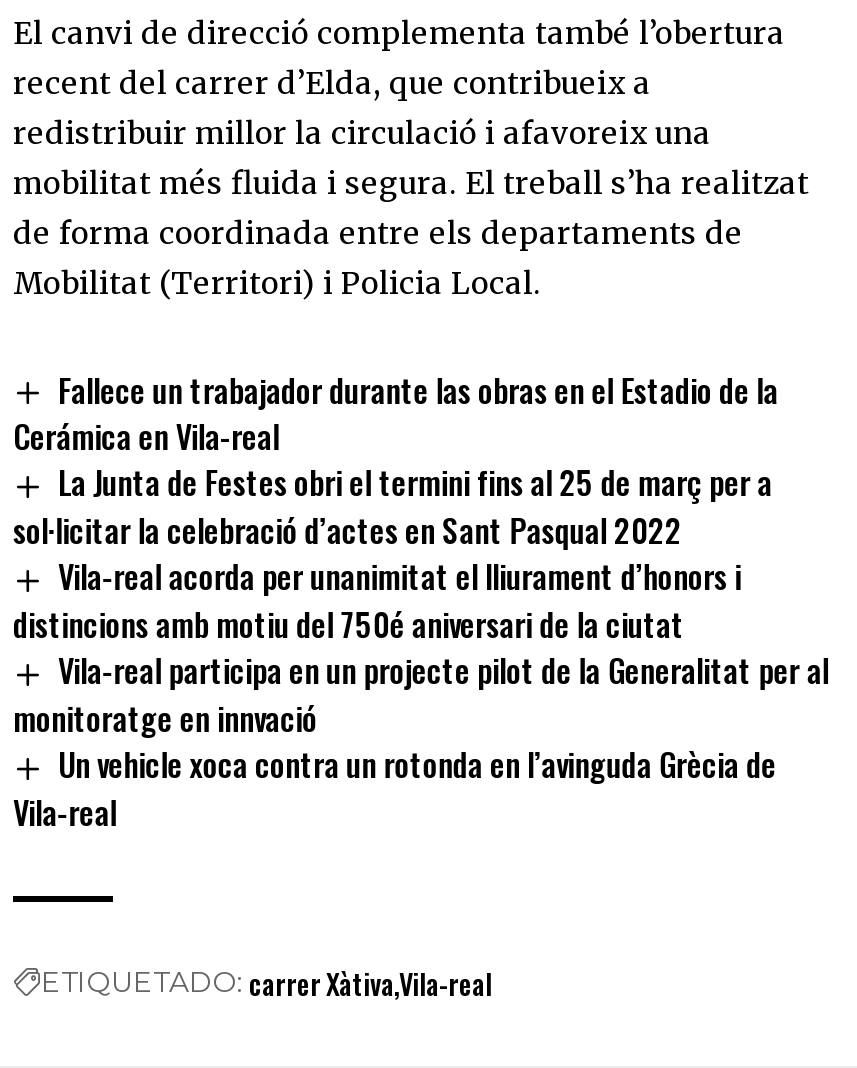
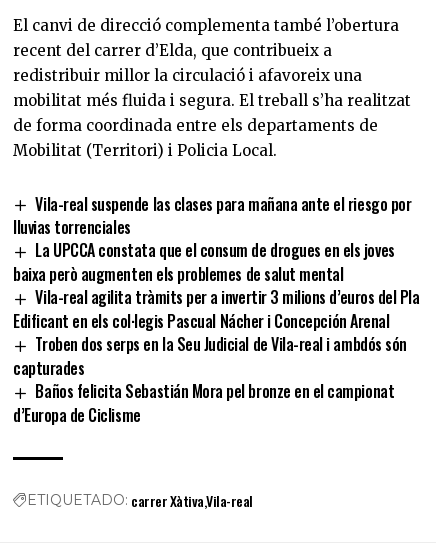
- Fallece un trabajador durante las obras en el Estadio de la
- Cerámica en Vila-real
- La Junta de Festes obri el termini fins al 25 de març per a
- sol·licitar la celebració d’actes en Sant Pasqual 2022
- Vila-real acorda per unanimitat el lliurament d’honors i
- distincions amb motiu del 750é aniversari de la ciutat
- Vila-real participa en un projecte pilot de la Generalitat per al
- monitoratge en innvació
- Un vehicle xoca contra un rotonda en l’avinguda Grècia de
- Vila-real
+ Vila-real suspende las clases para mañana ante el riesgo por
+ lluvias torrenciales
+ La UPCCA constata que el consum de drogues en els joves
+ baixa però augmenten els problemes de salut mental
+ Vila-real agilita tràmits per a invertir 3 milions d’euros del Pla
+ Edificant en els col·legis Pascual Nácher i Concepción Arenal
+ Troben dos serps en la Seu Judicial de Vila-real i ambdós són
+ capturades
+ Baños felicita Sebastián Mora pel bronze en el campionat
+ d’Europa de Ciclisme
